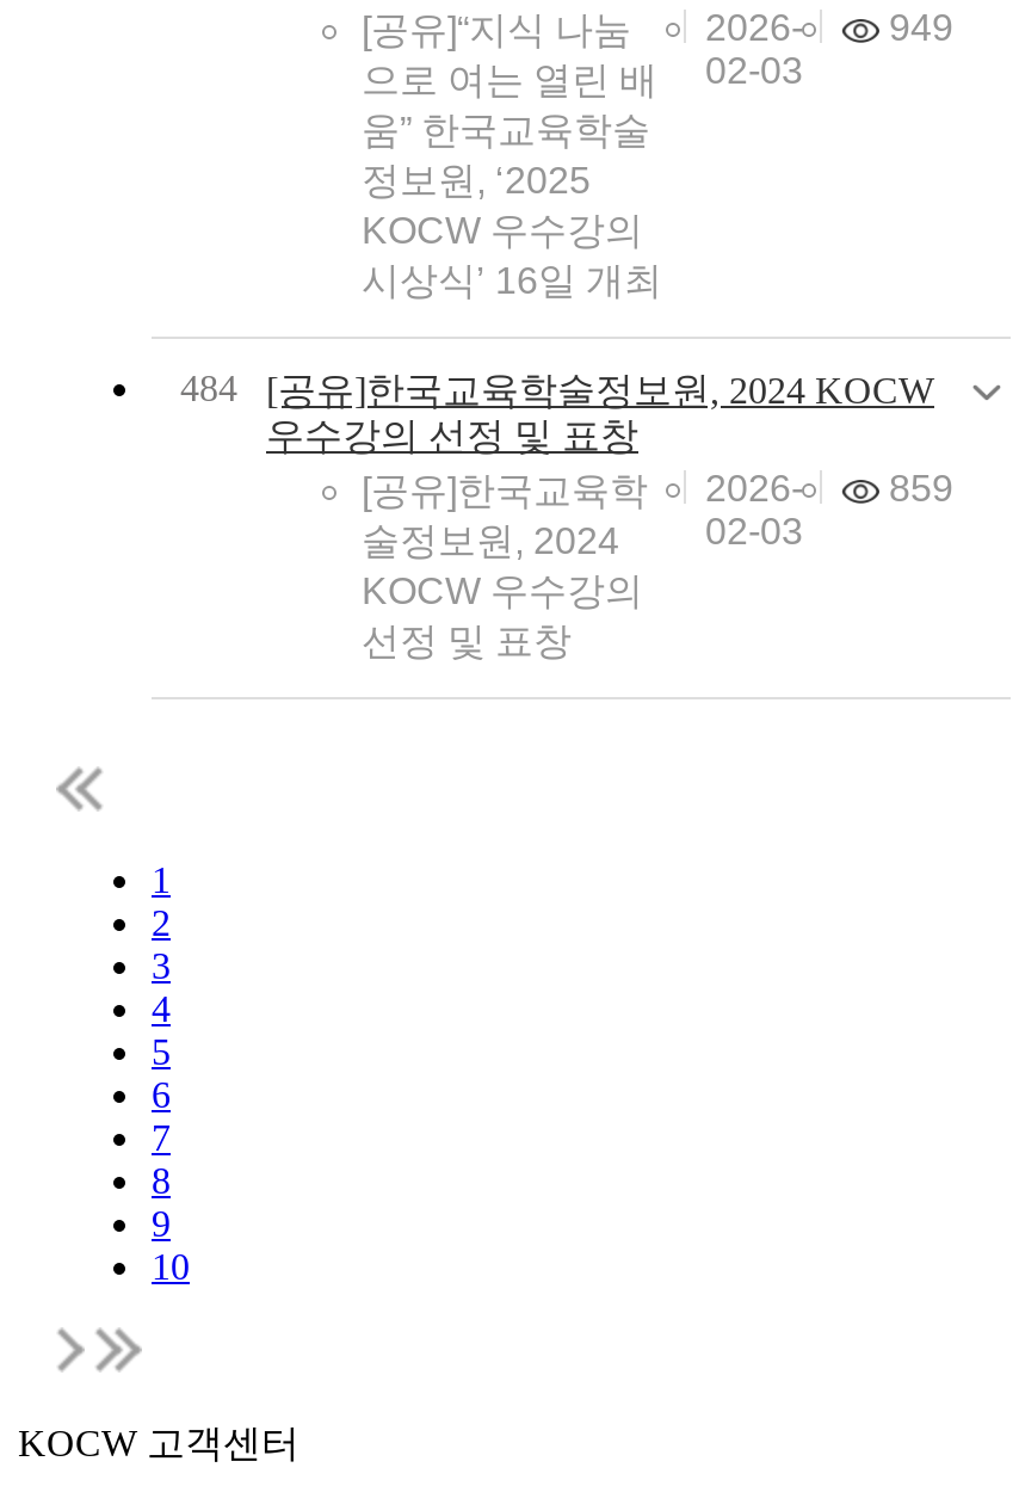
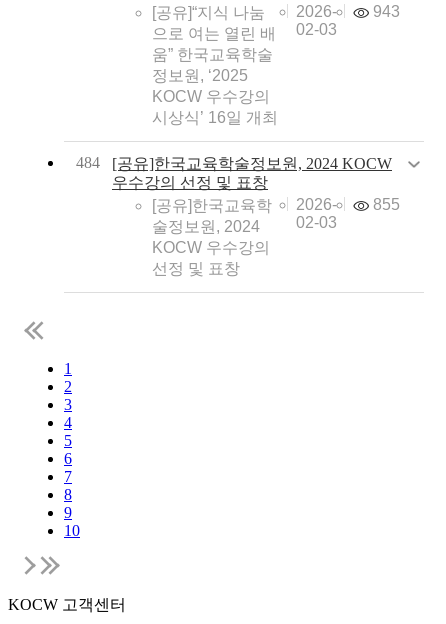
- 949
+ 943

- 859
+ 855
